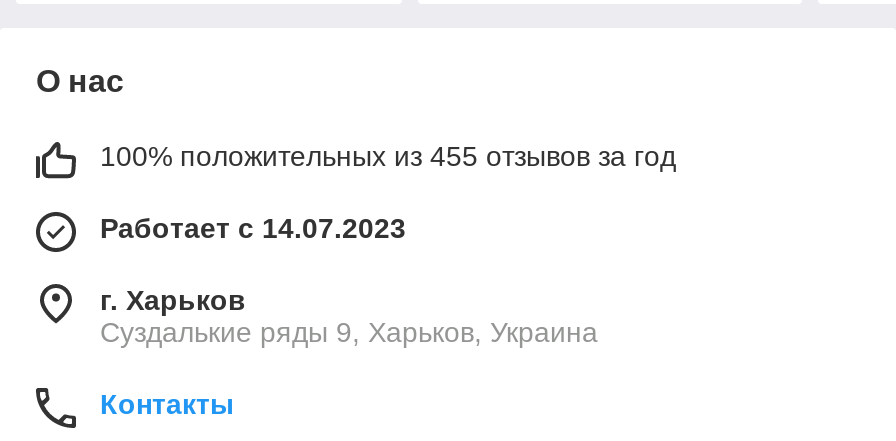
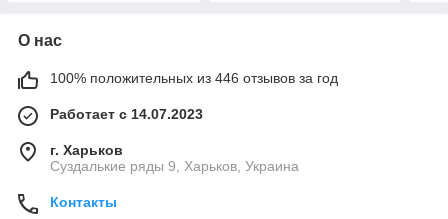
- 100% положительных из 455 отзывов за год
+ 100% положительных из 446 отзывов за год
